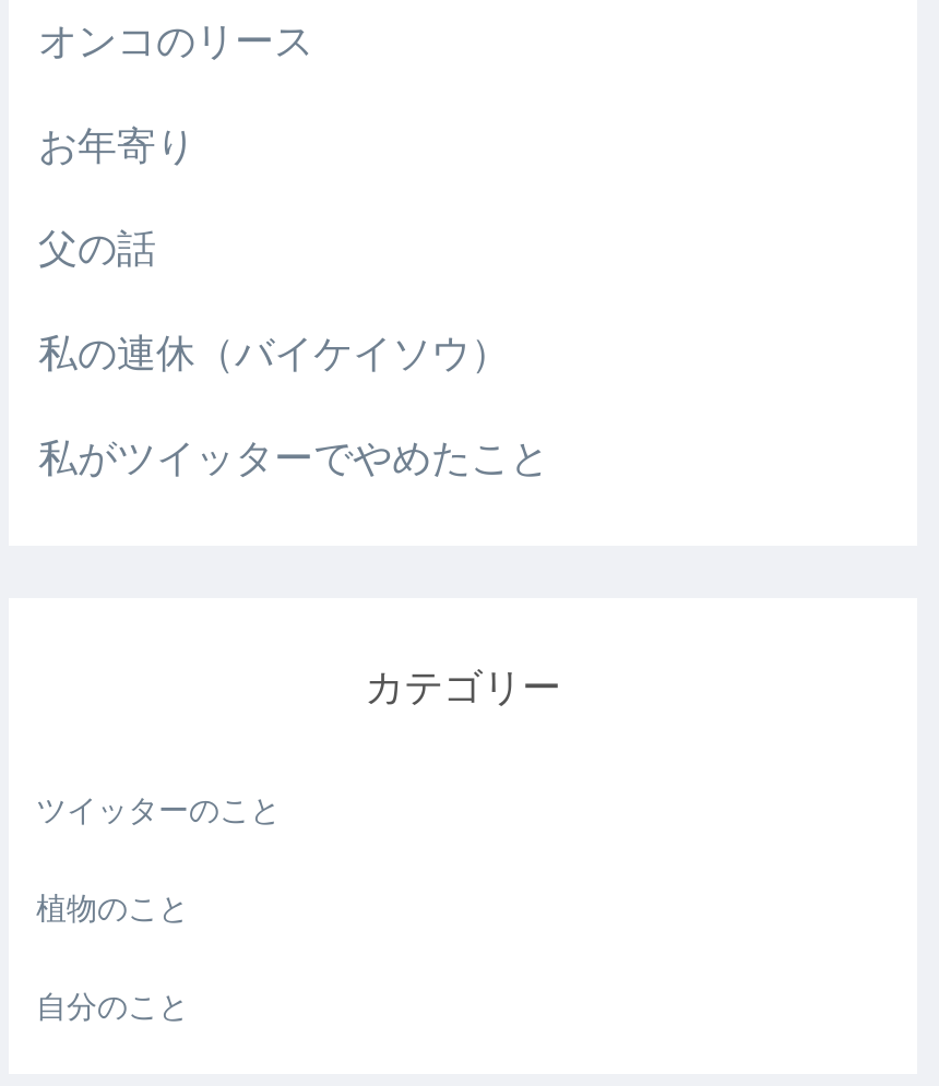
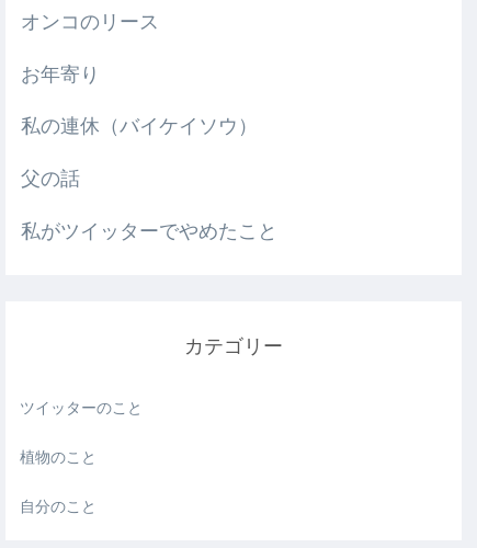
moved down: 父の話

moved up: 私の連休（バイケイソウ）
